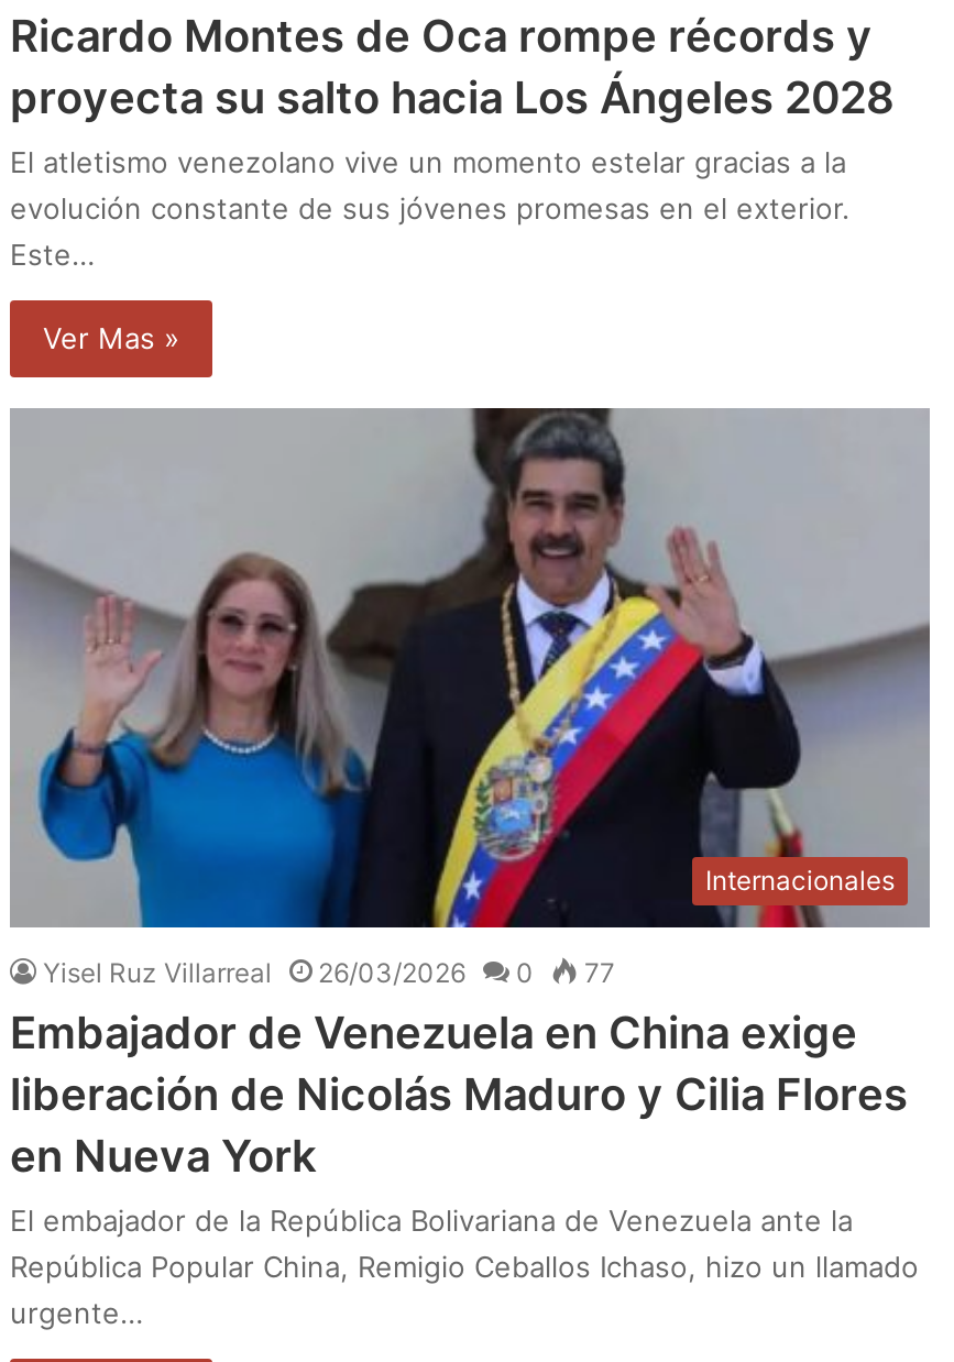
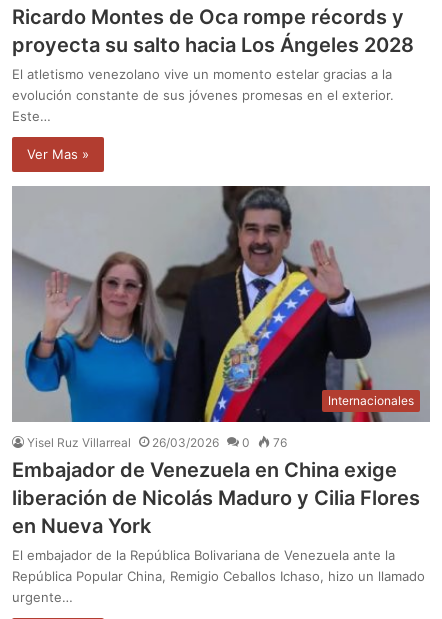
- Yisel Ruz Villarreal 26/03/2026 0 77
+ Yisel Ruz Villarreal 26/03/2026 0 76
